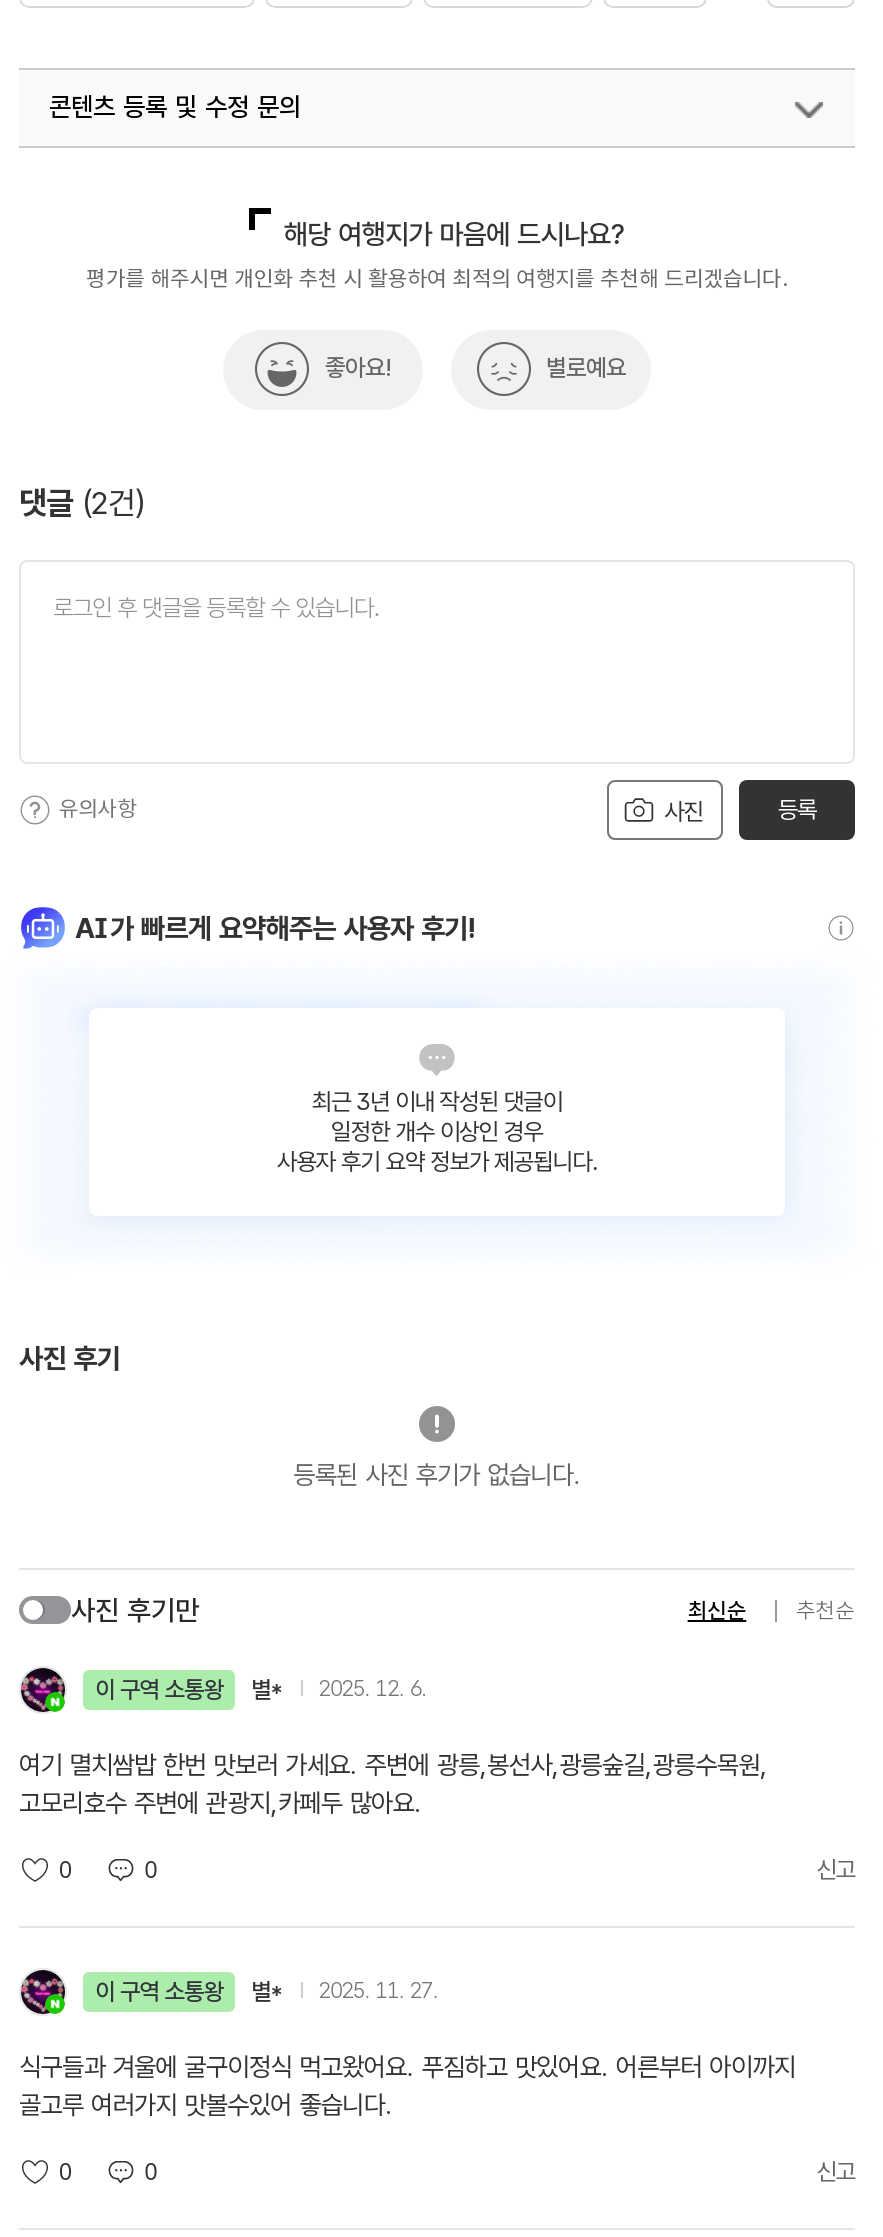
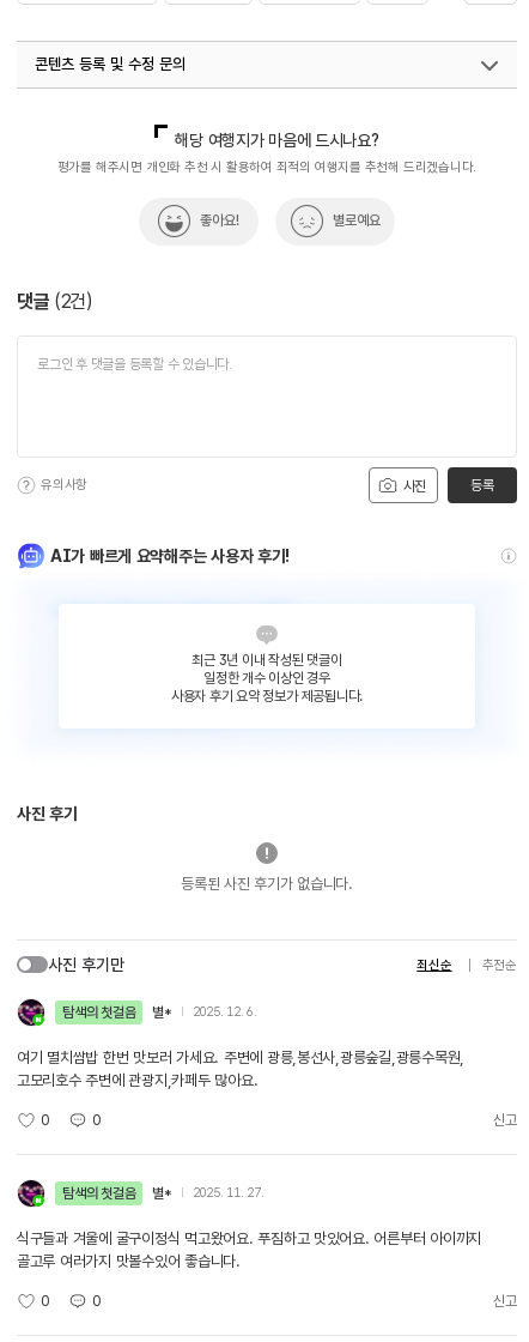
- 이 구역 소통왕
+ 탐색의 첫걸음

- 이 구역 소통왕
+ 탐색의 첫걸음
